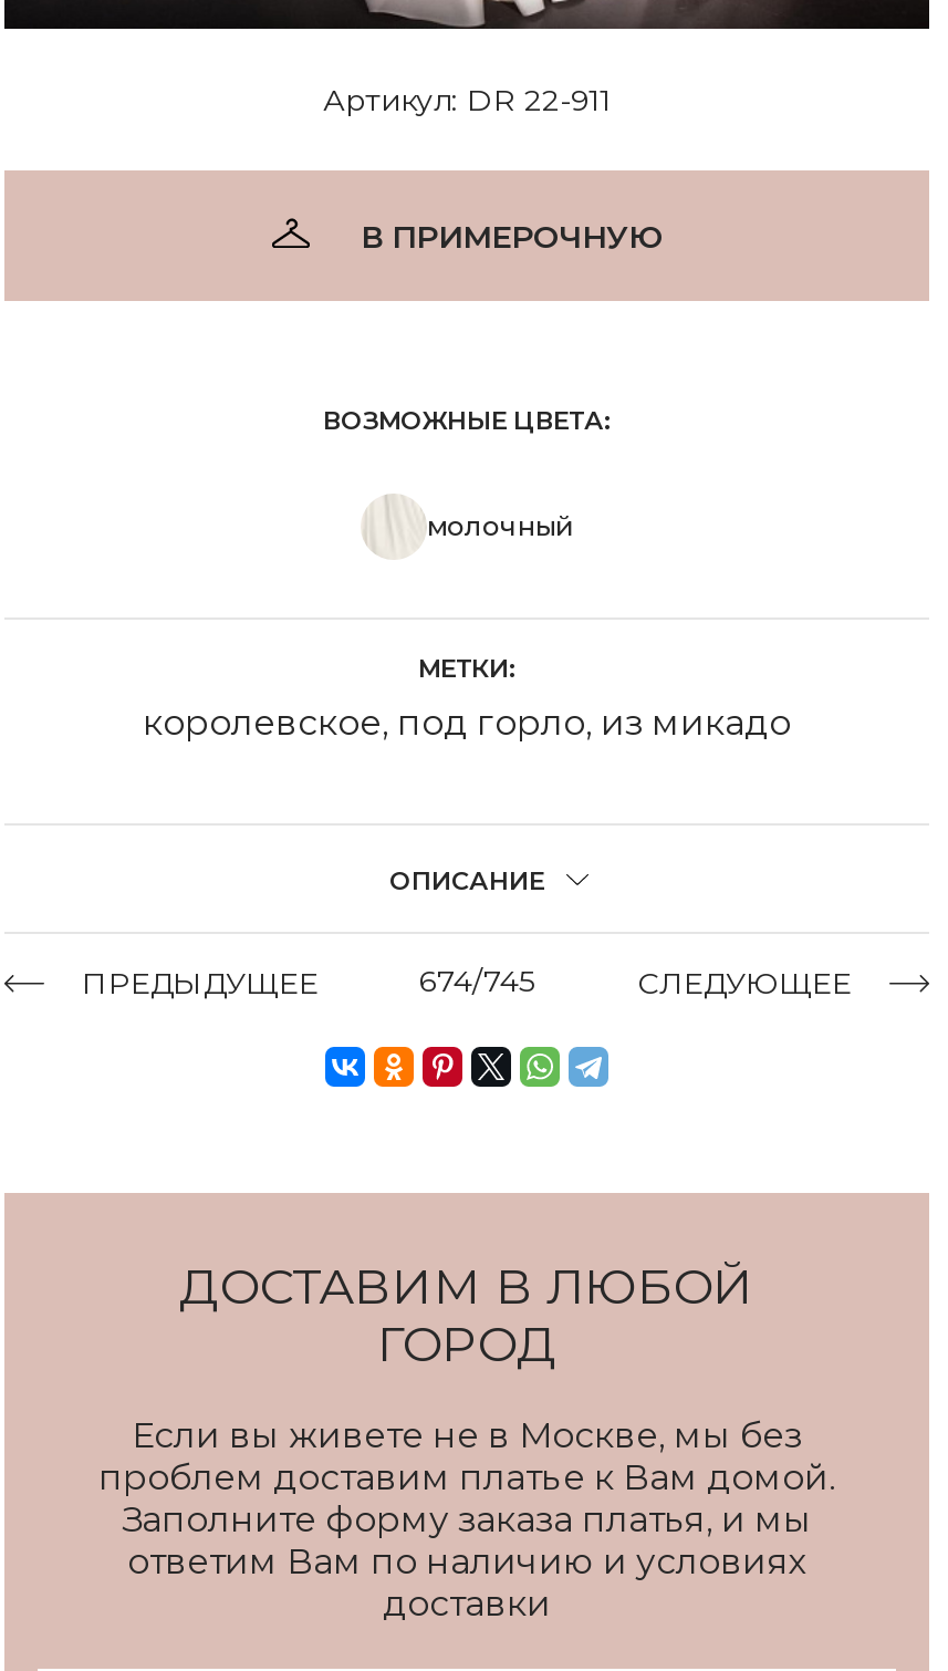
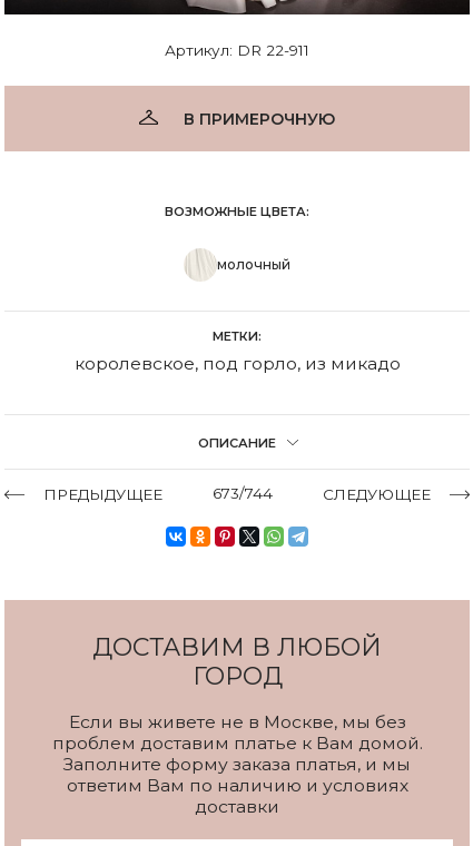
- 674/745
+ 673/744
